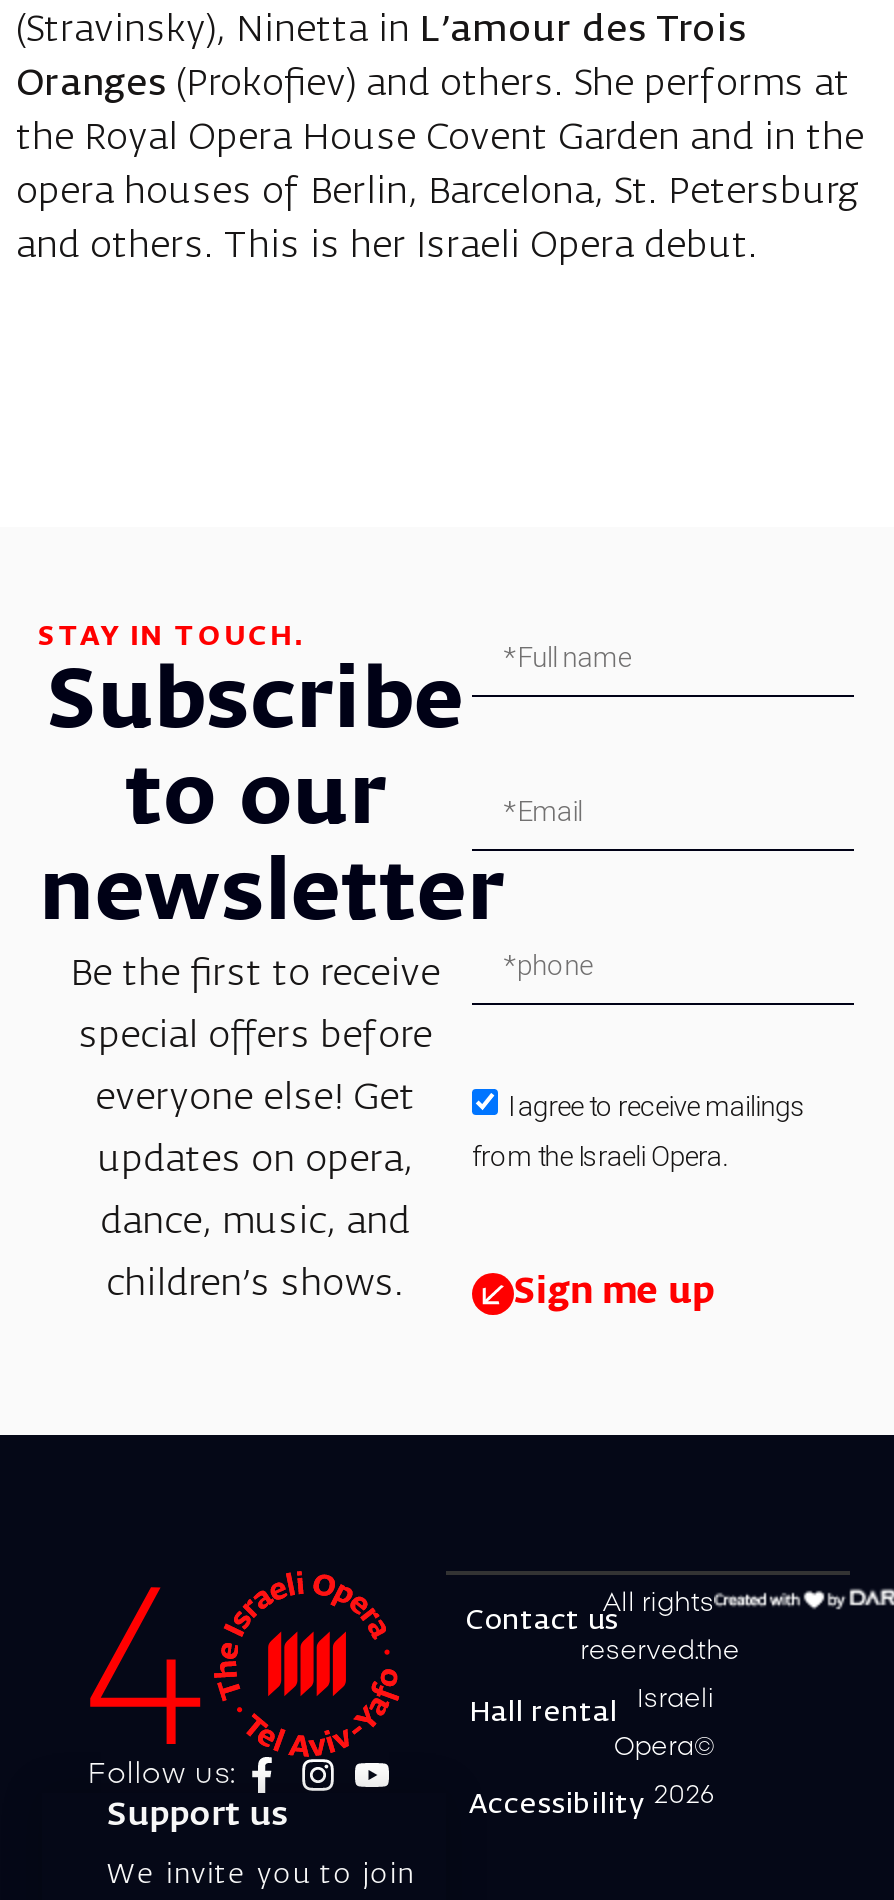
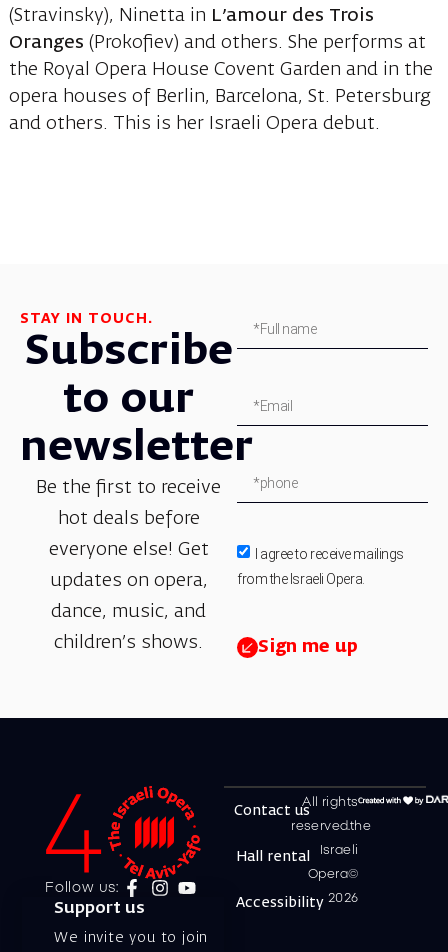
- special offers before
+ hot deals before
